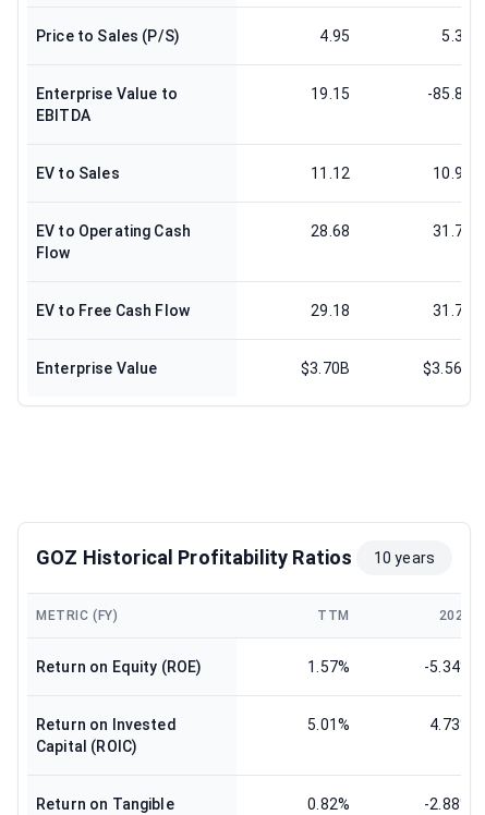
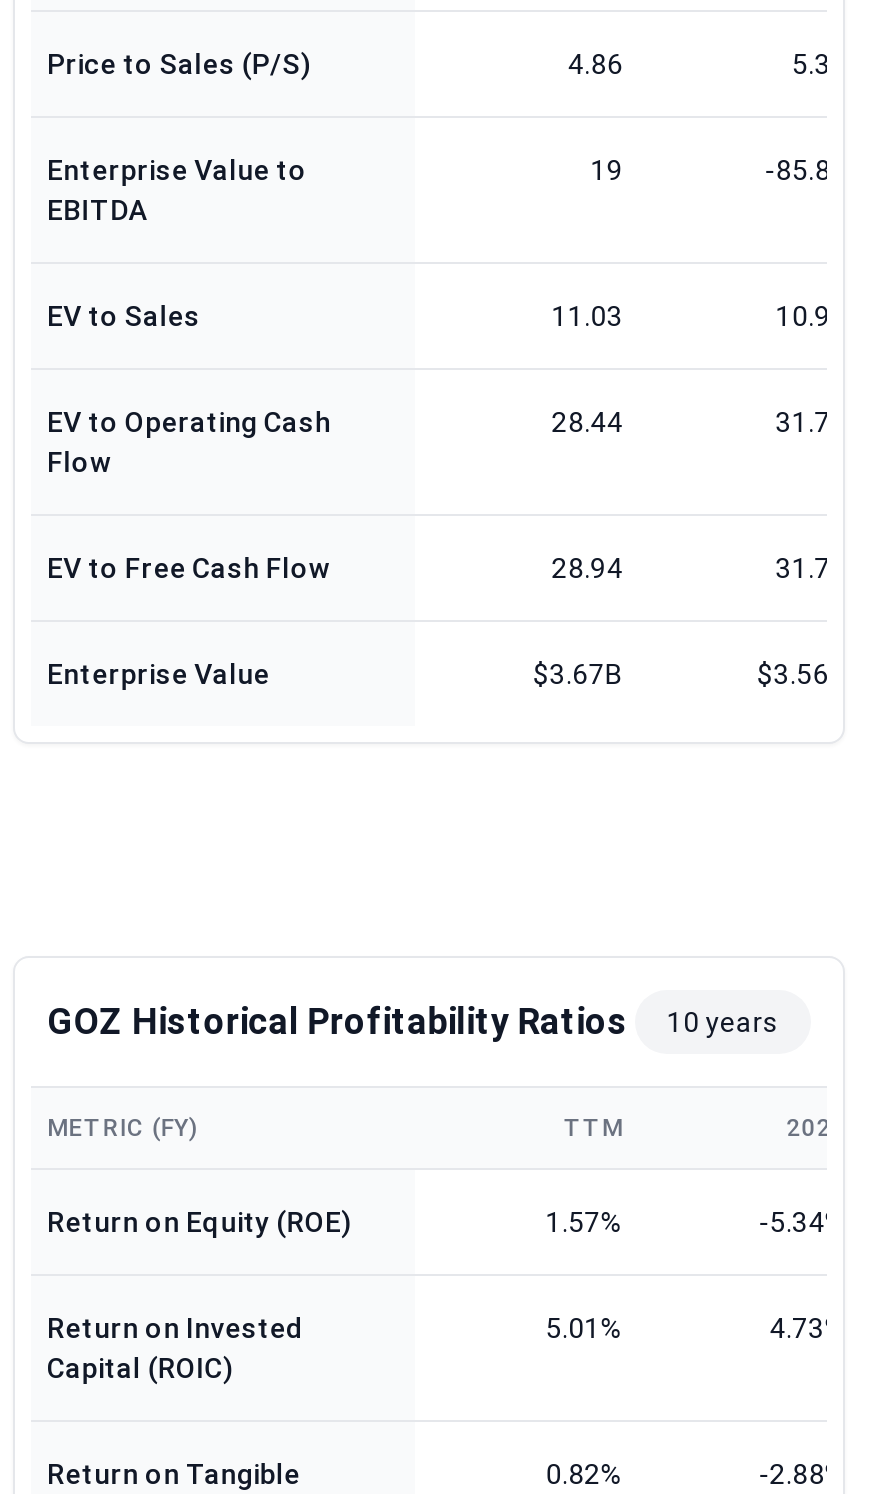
- 4.95
+ 4.86

- 19.15
+ 19

- 11.12
+ 11.03

- 28.68
+ 28.44

- 29.18
+ 28.94

- $3.70B
+ $3.67B
